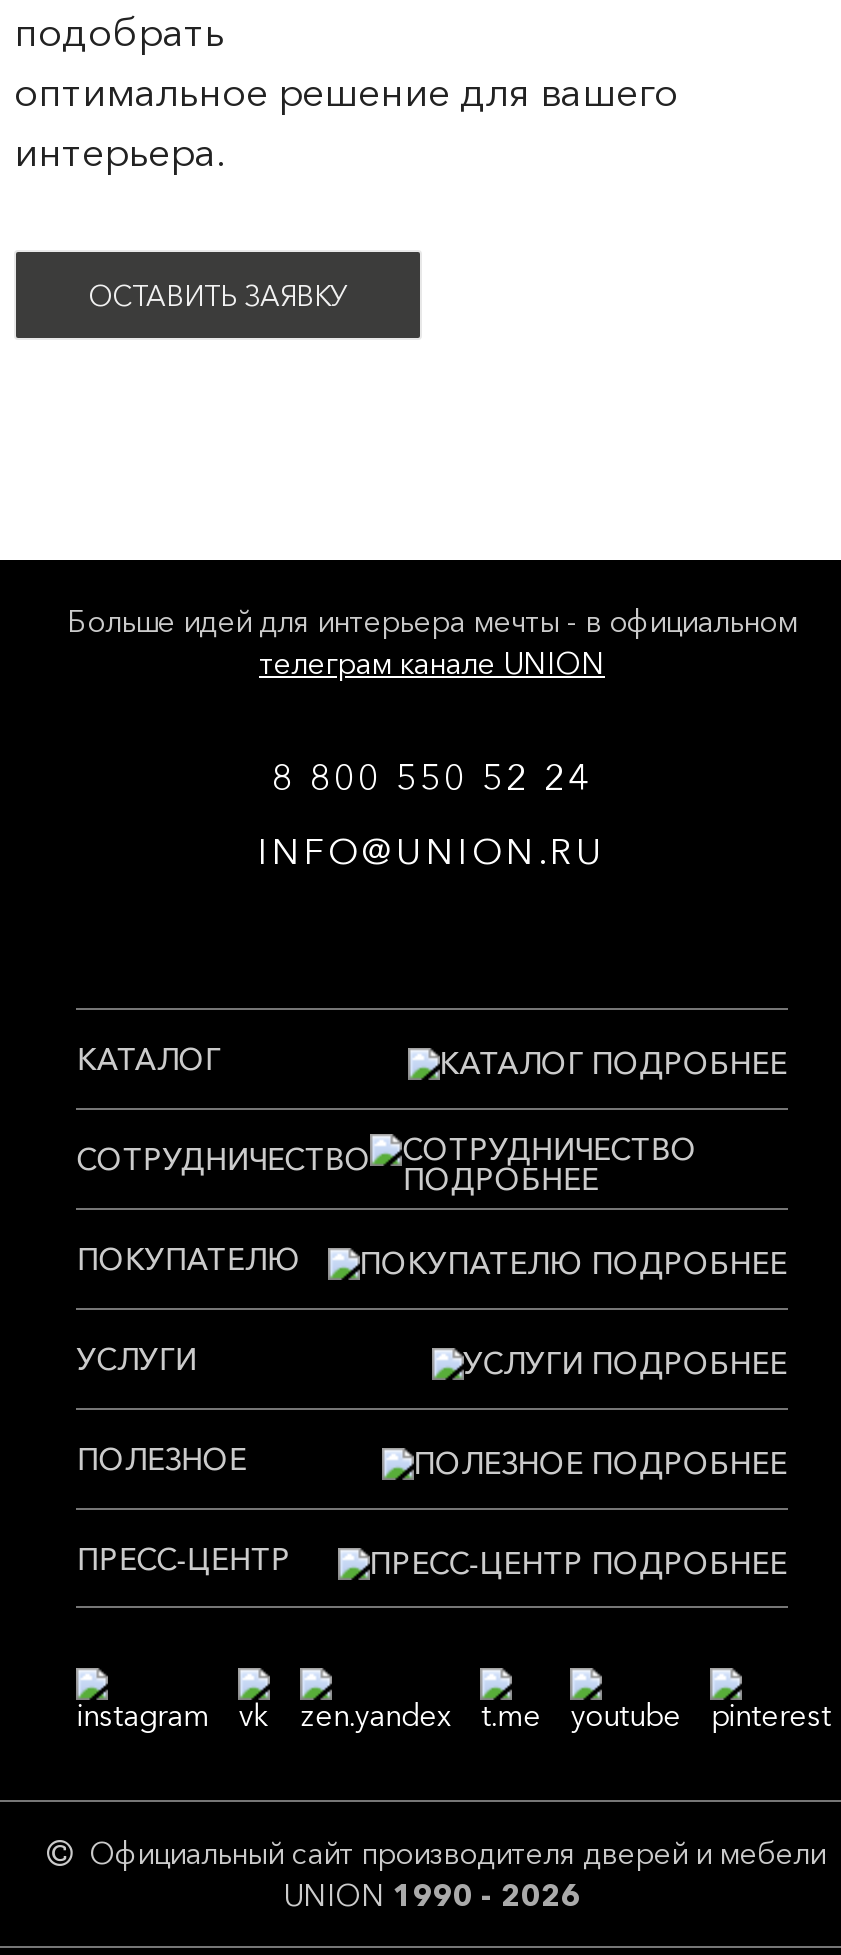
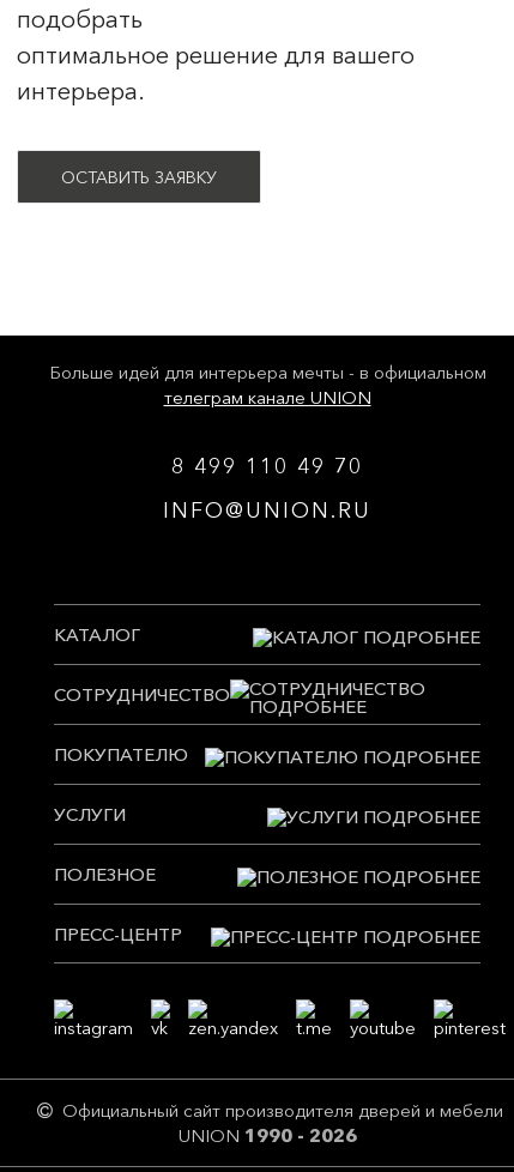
- 8 800 550 52 24
+ 8 499 110 49 70
